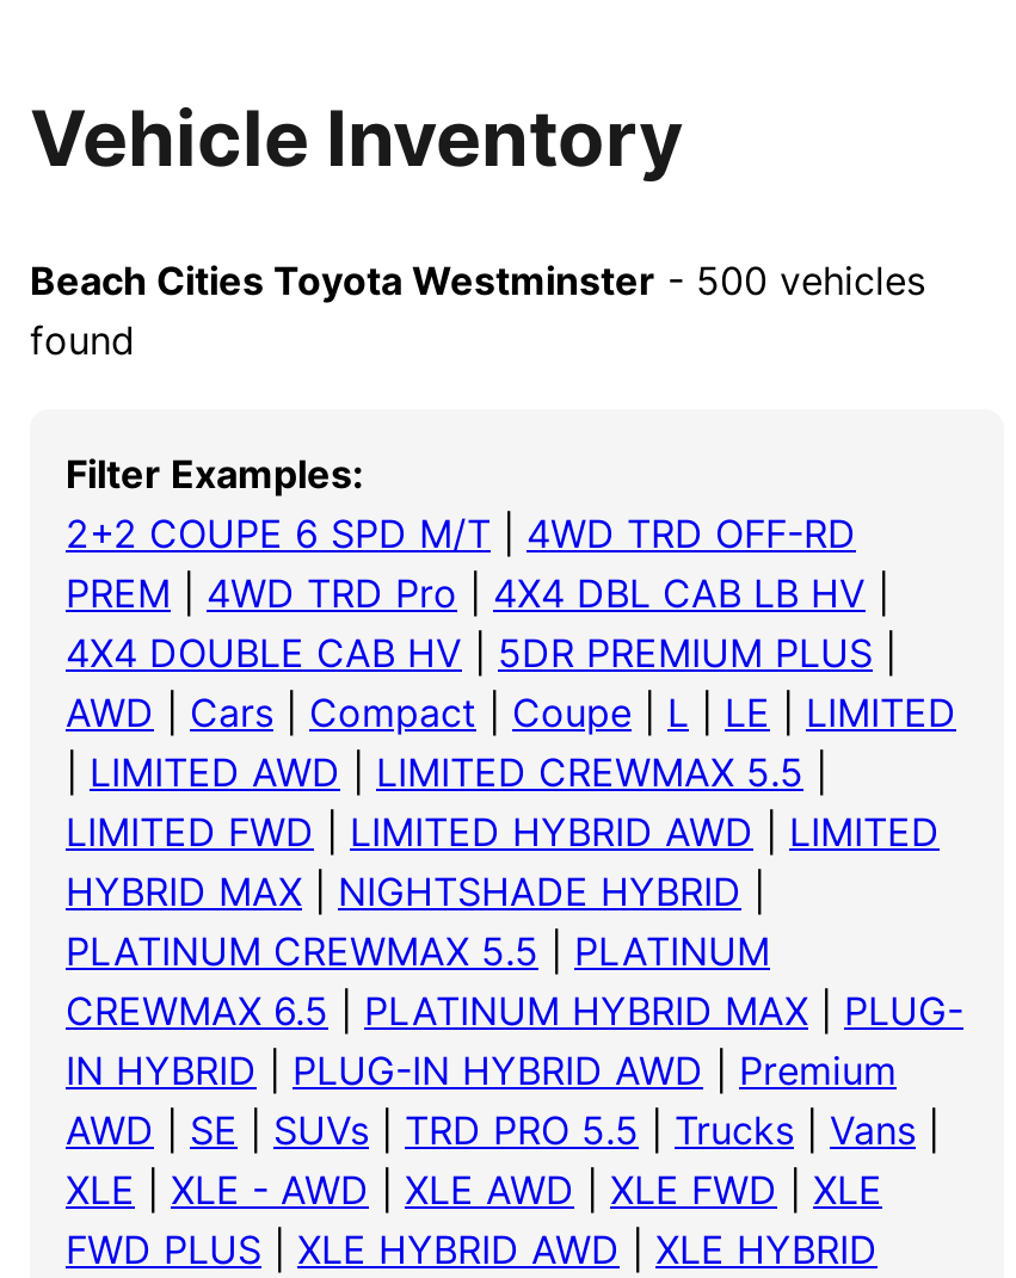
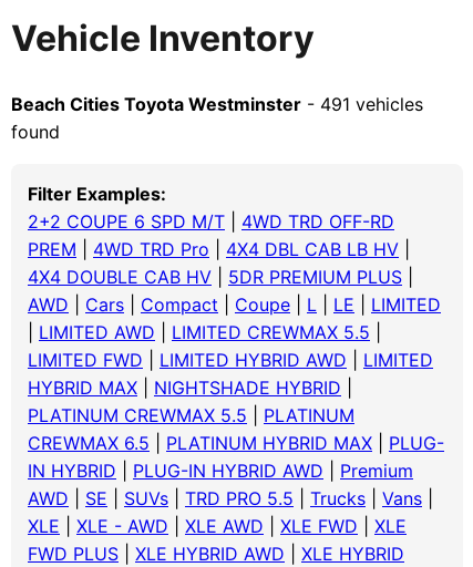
- Beach Cities Toyota Westminster - 500 vehicles
+ Beach Cities Toyota Westminster - 491 vehicles
